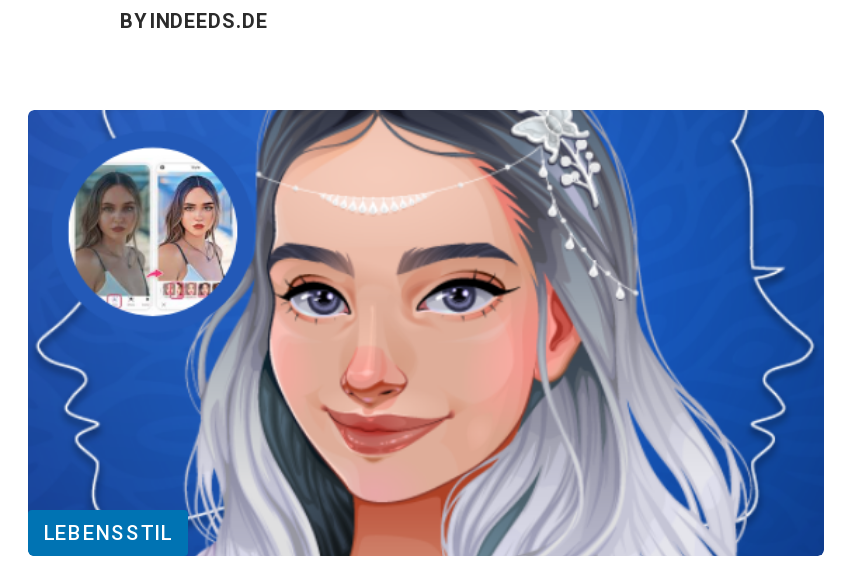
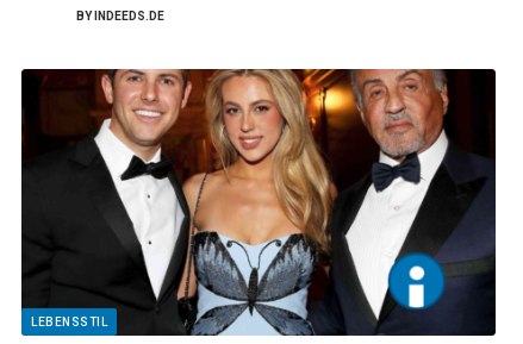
- [image]
+ [image]
